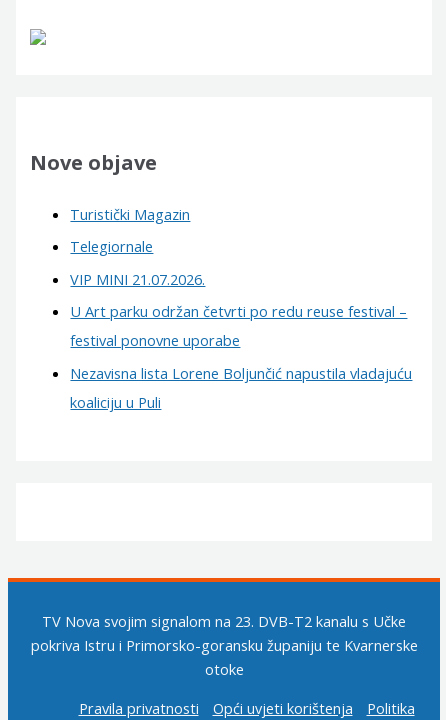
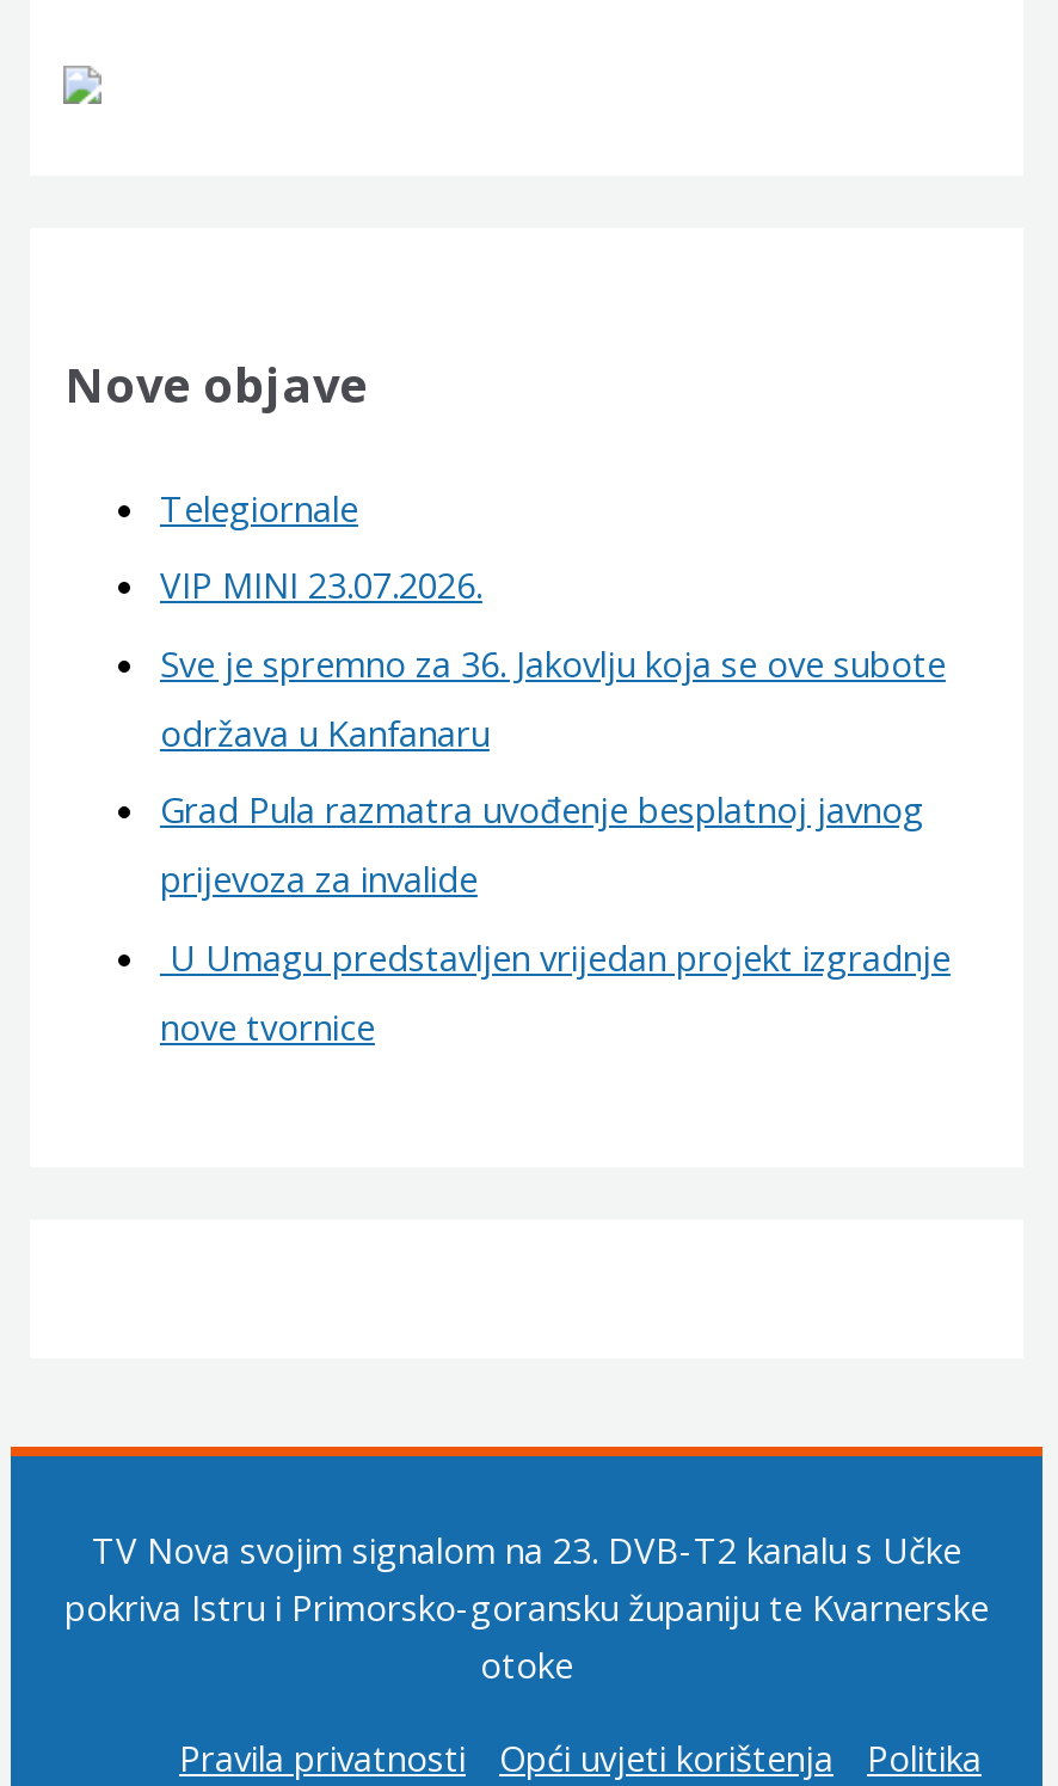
- Turistički Magazin

moved up: Telegiornale

- VIP MINI 21.07.2026.
- U Art parku održan četvrti po redu reuse festival –
- festival ponovne uporabe
- Nezavisna lista Lorene Boljunčić napustila vladajuću
- koaliciju u Puli
+ VIP MINI 23.07.2026.
+ Sve je spremno za 36. Jakovlju koja se ove subote
+ održava u Kanfanaru
+ Grad Pula razmatra uvođenje besplatnoj javnog
+ prijevoza za invalide
+ U Umagu predstavljen vrijedan projekt izgradnje
+ nove tvornice
